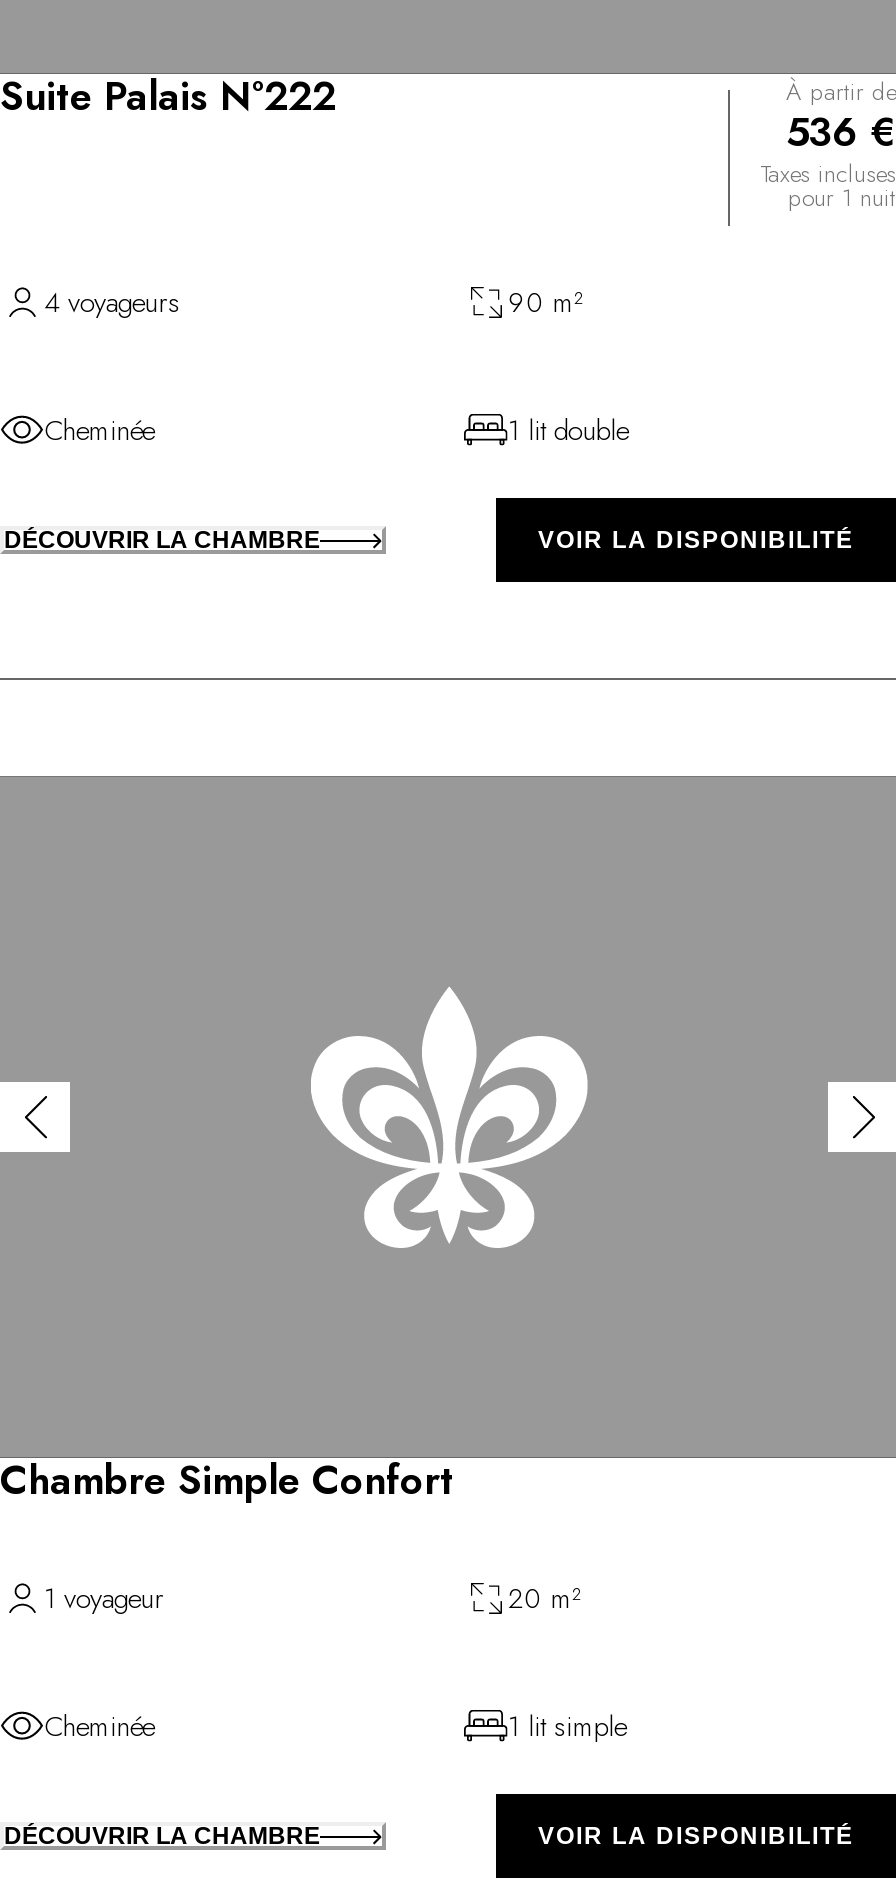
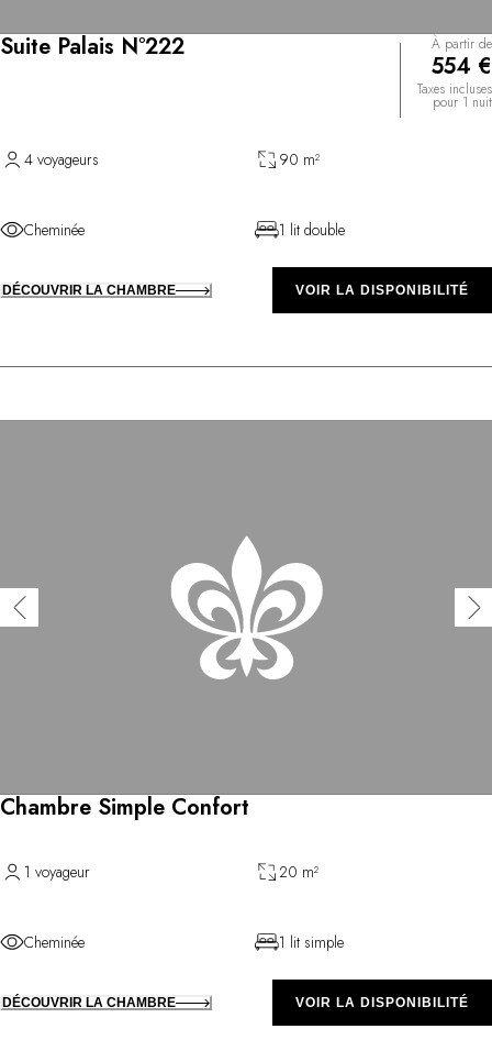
- 536 €
+ 554 €
